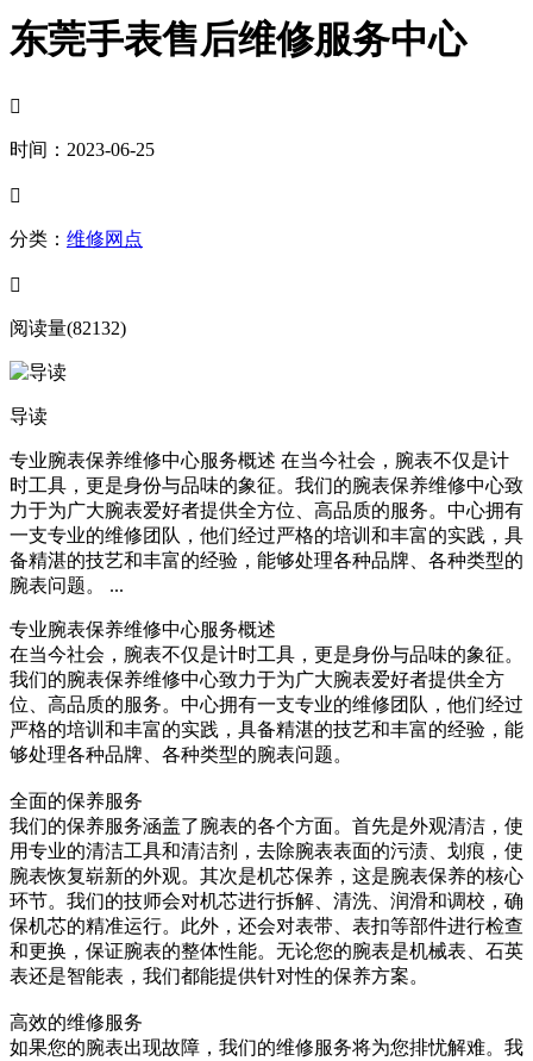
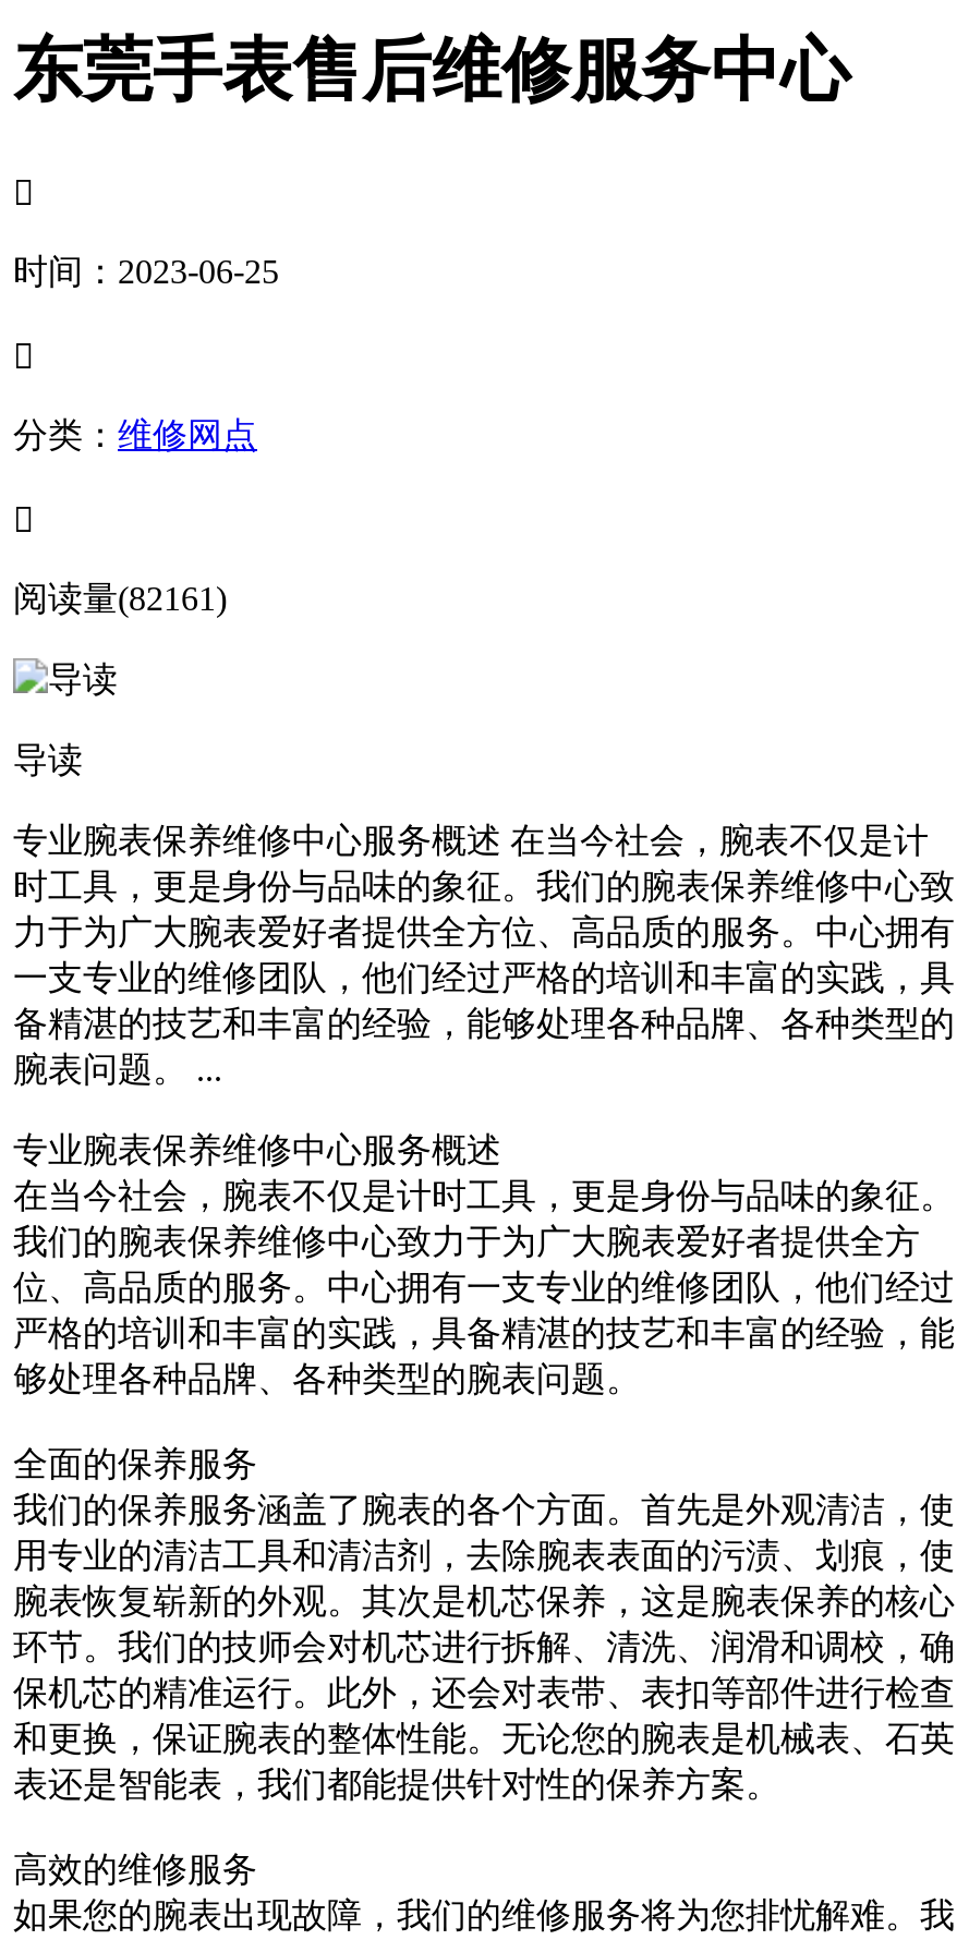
- 阅读量(82132)
+ 阅读量(82161)
